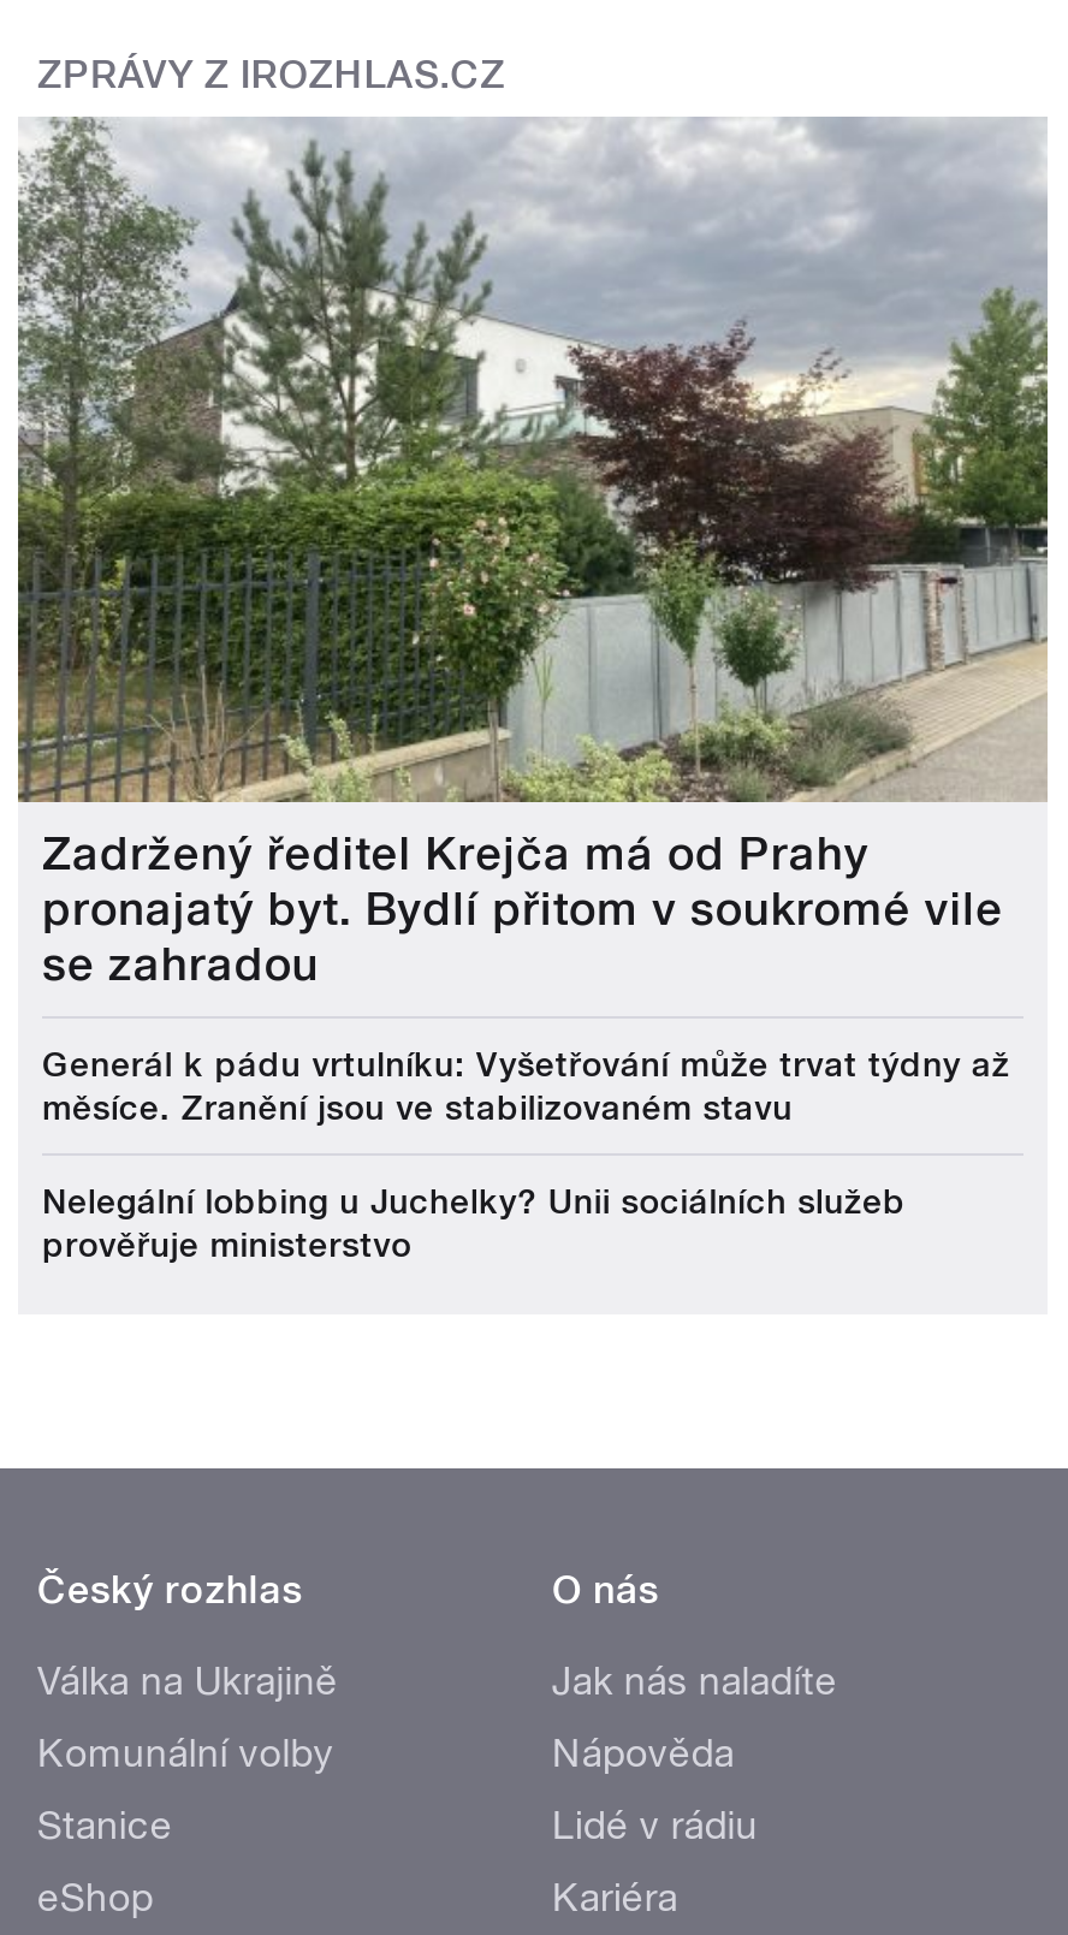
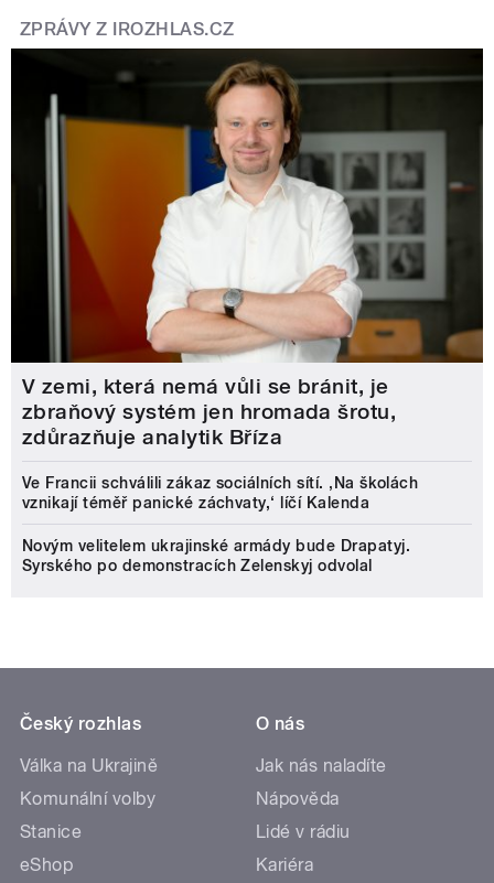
- [image]
- Zadržený ředitel Krejča má od Prahy
- pronajatý byt. Bydlí přitom v soukromé vile
- se zahradou
+ [image]
+ V zemi, která nemá vůli se bránit, je
+ zbraňový systém jen hromada šrotu,
+ zdůrazňuje analytik Bříza

- Generál k pádu vrtulníku: Vyšetřování může trvat týdny až
- měsíce. Zranění jsou ve stabilizovaném stavu
+ Ve Francii schválili zákaz sociálních sítí. ‚Na školách
+ vznikají téměř panické záchvaty,‘ líčí Kalenda

- Nelegální lobbing u Juchelky? Unii sociálních služeb
- prověřuje ministerstvo
+ Novým velitelem ukrajinské armády bude Drapatyj.
+ Syrského po demonstracích Zelenskyj odvolal
